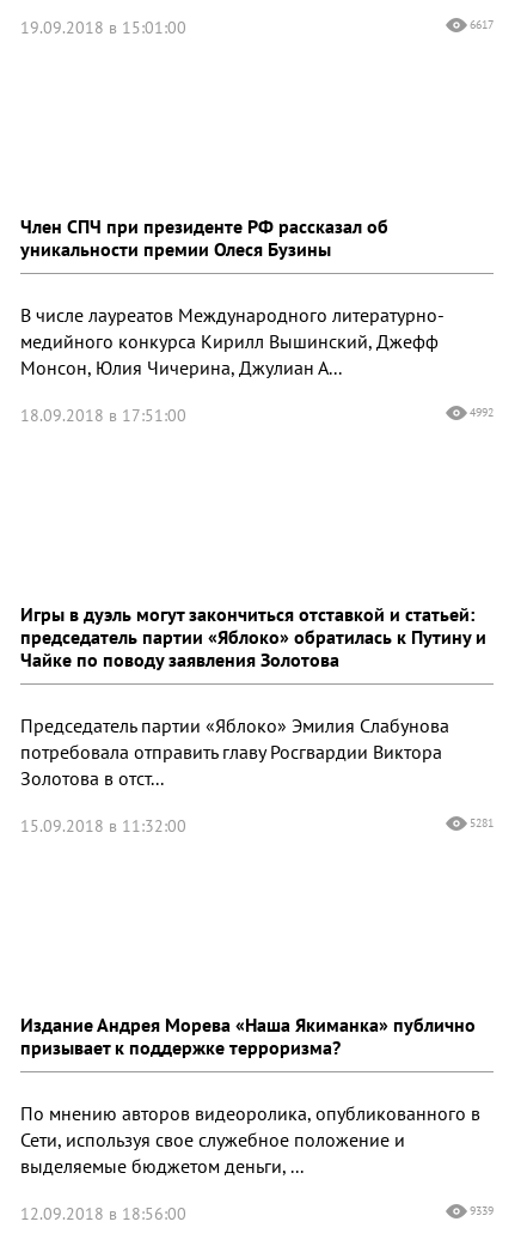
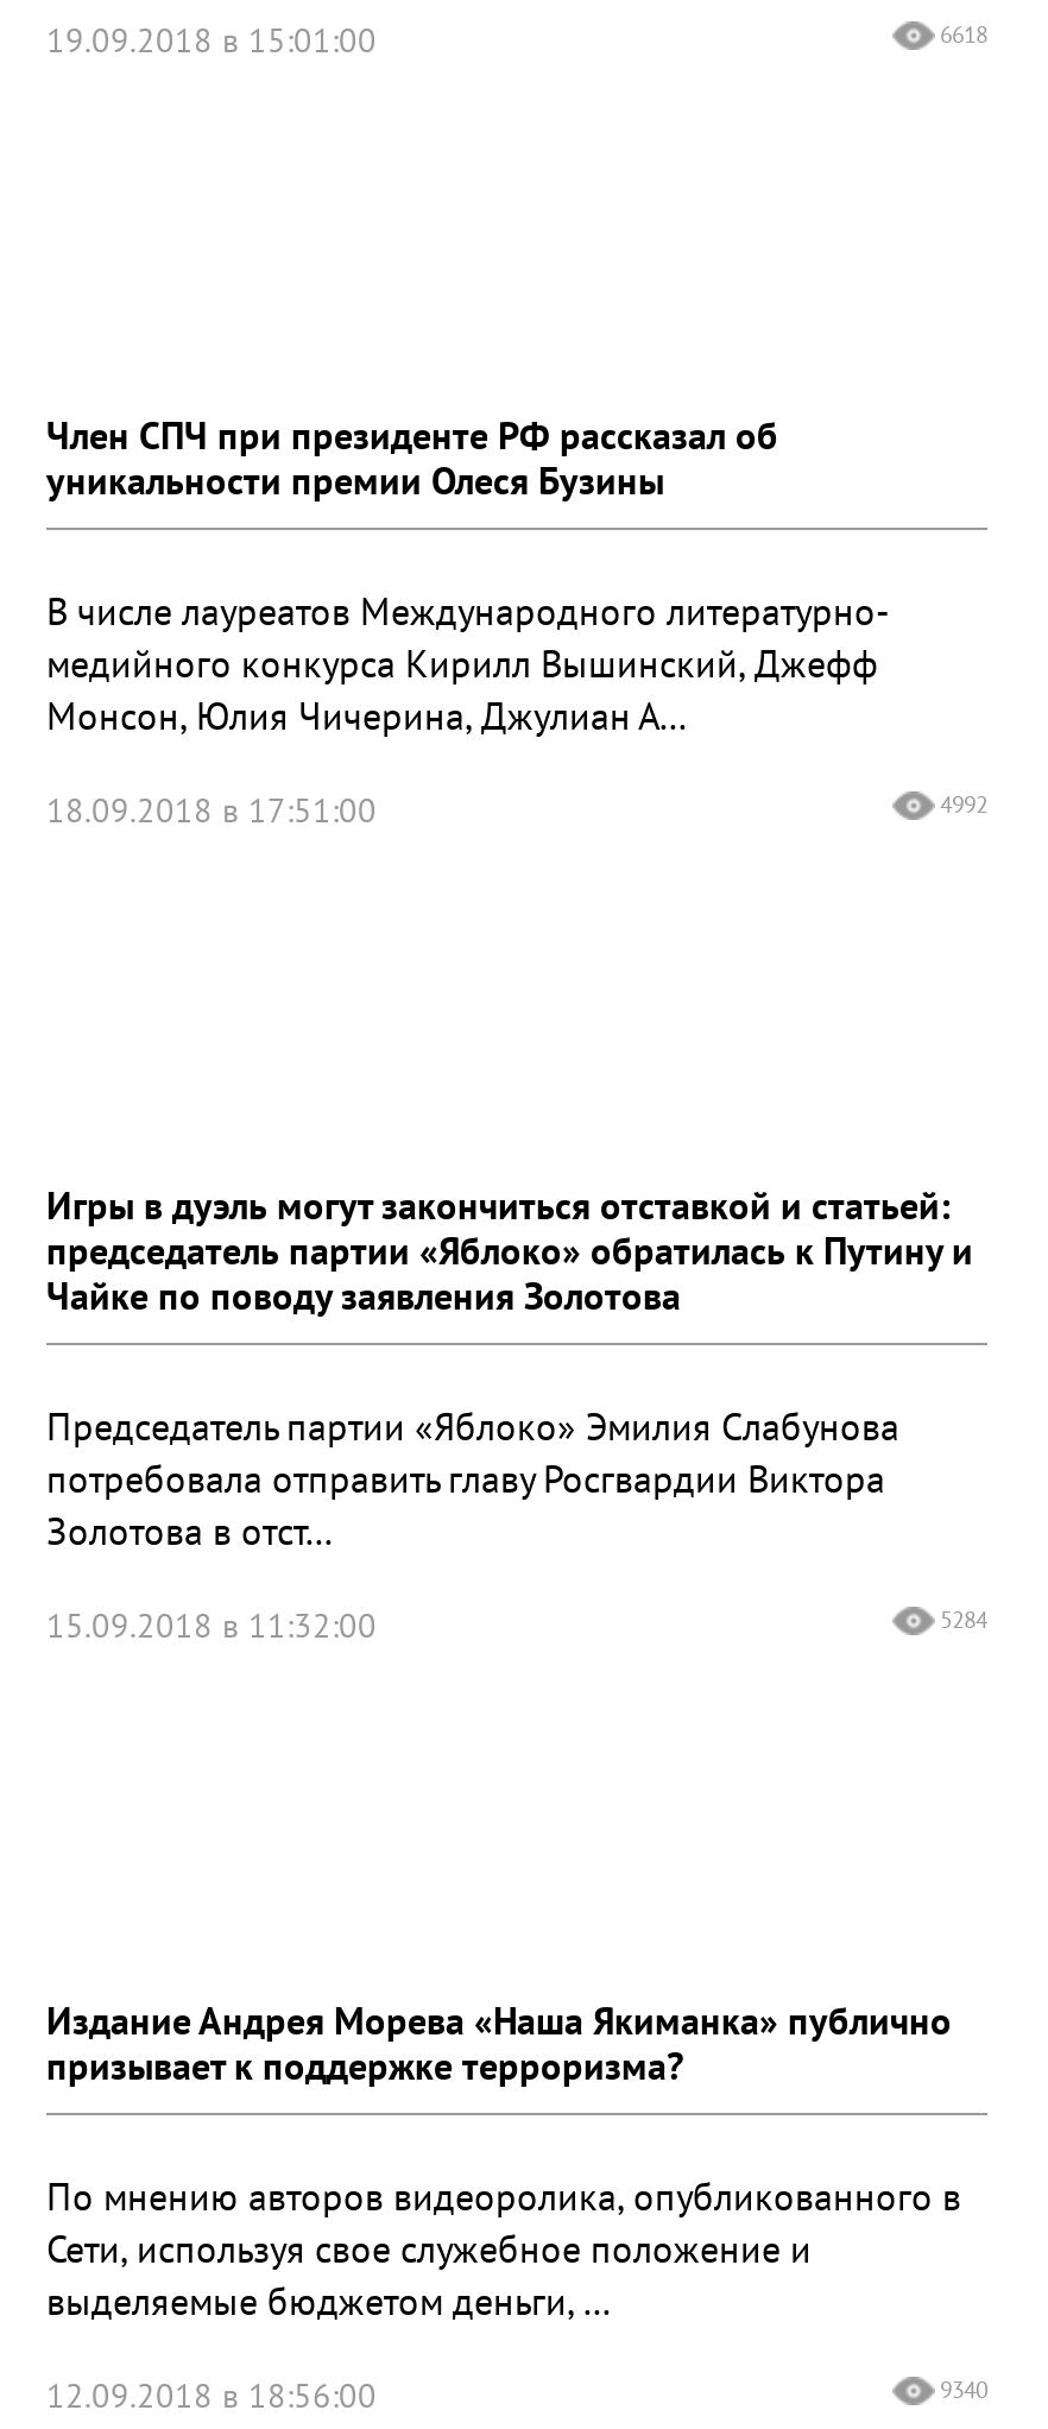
- 6617
+ 6618

- 5281
+ 5284

- 9339
+ 9340
